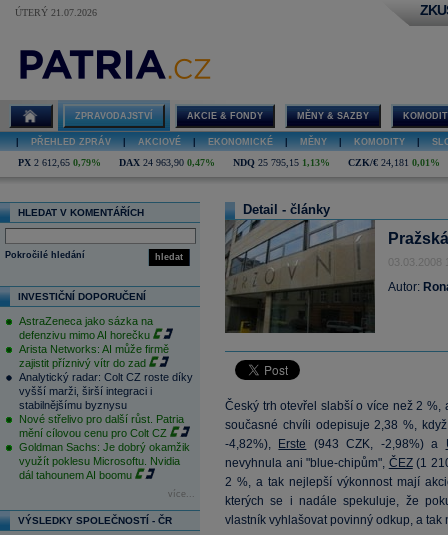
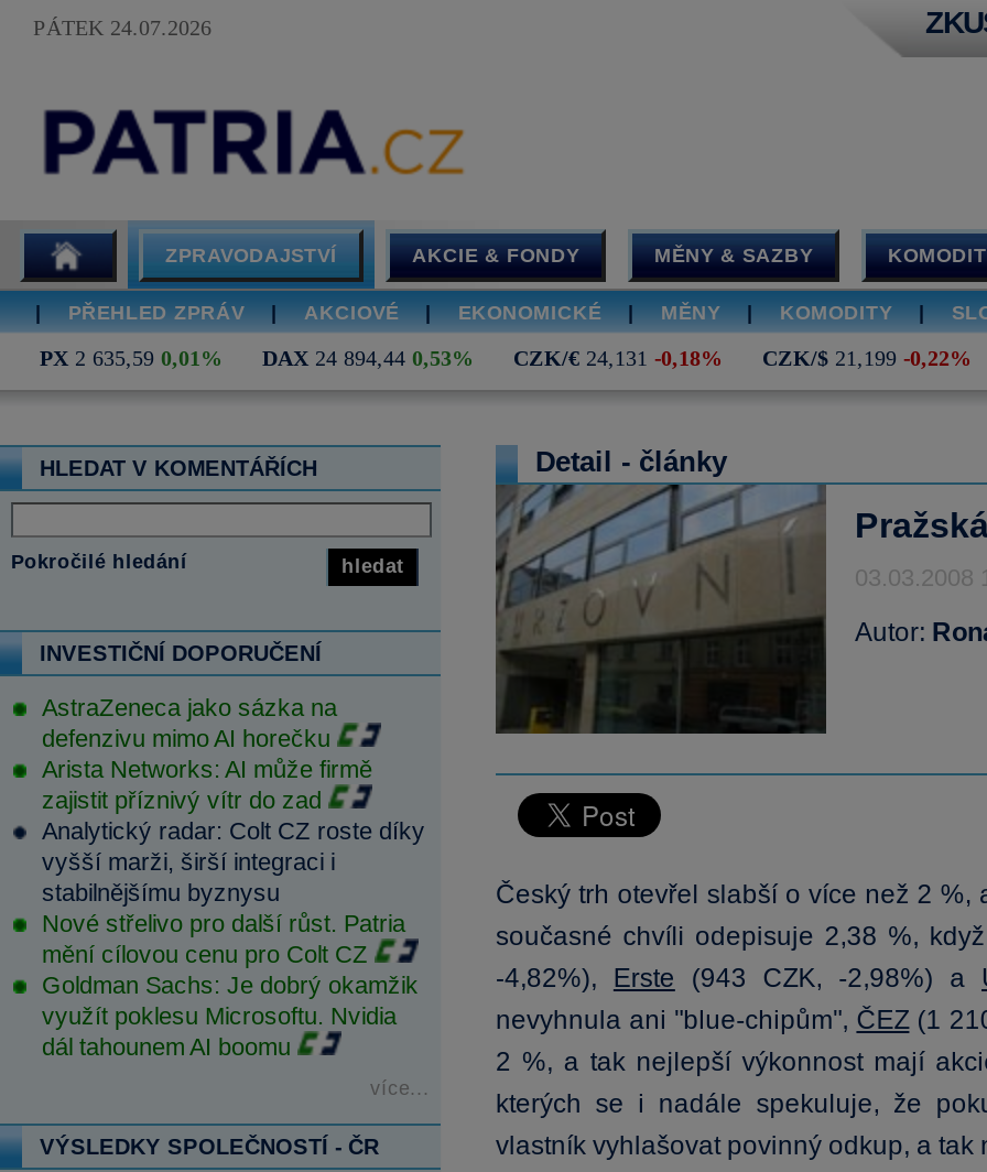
- ÚTERÝ 21.07.2026
+ PÁTEK 24.07.2026

- PX 2 612,65 0,79%
- DAX 24 963,90 0,47%
- NDQ 25 795,15 1,13%
- CZK/€ 24,181 0,01%
+ PX 2 635,59 0,01%
+ DAX 24 894,44 0,53%
+ CZK/€ 24,131 -0,18%
+ CZK/$ 21,199 -0,22%
